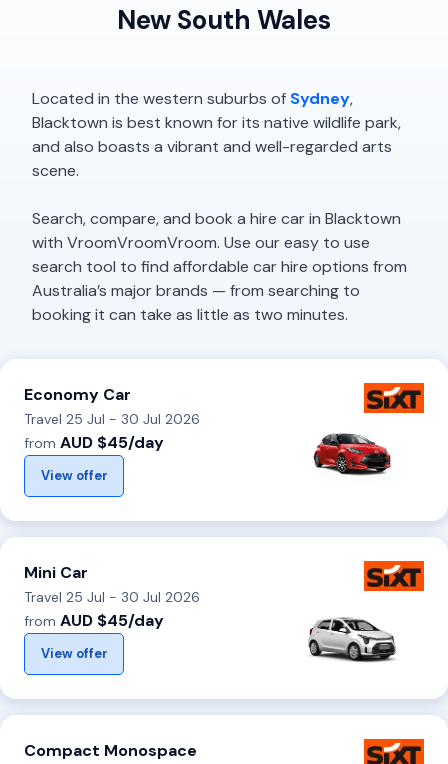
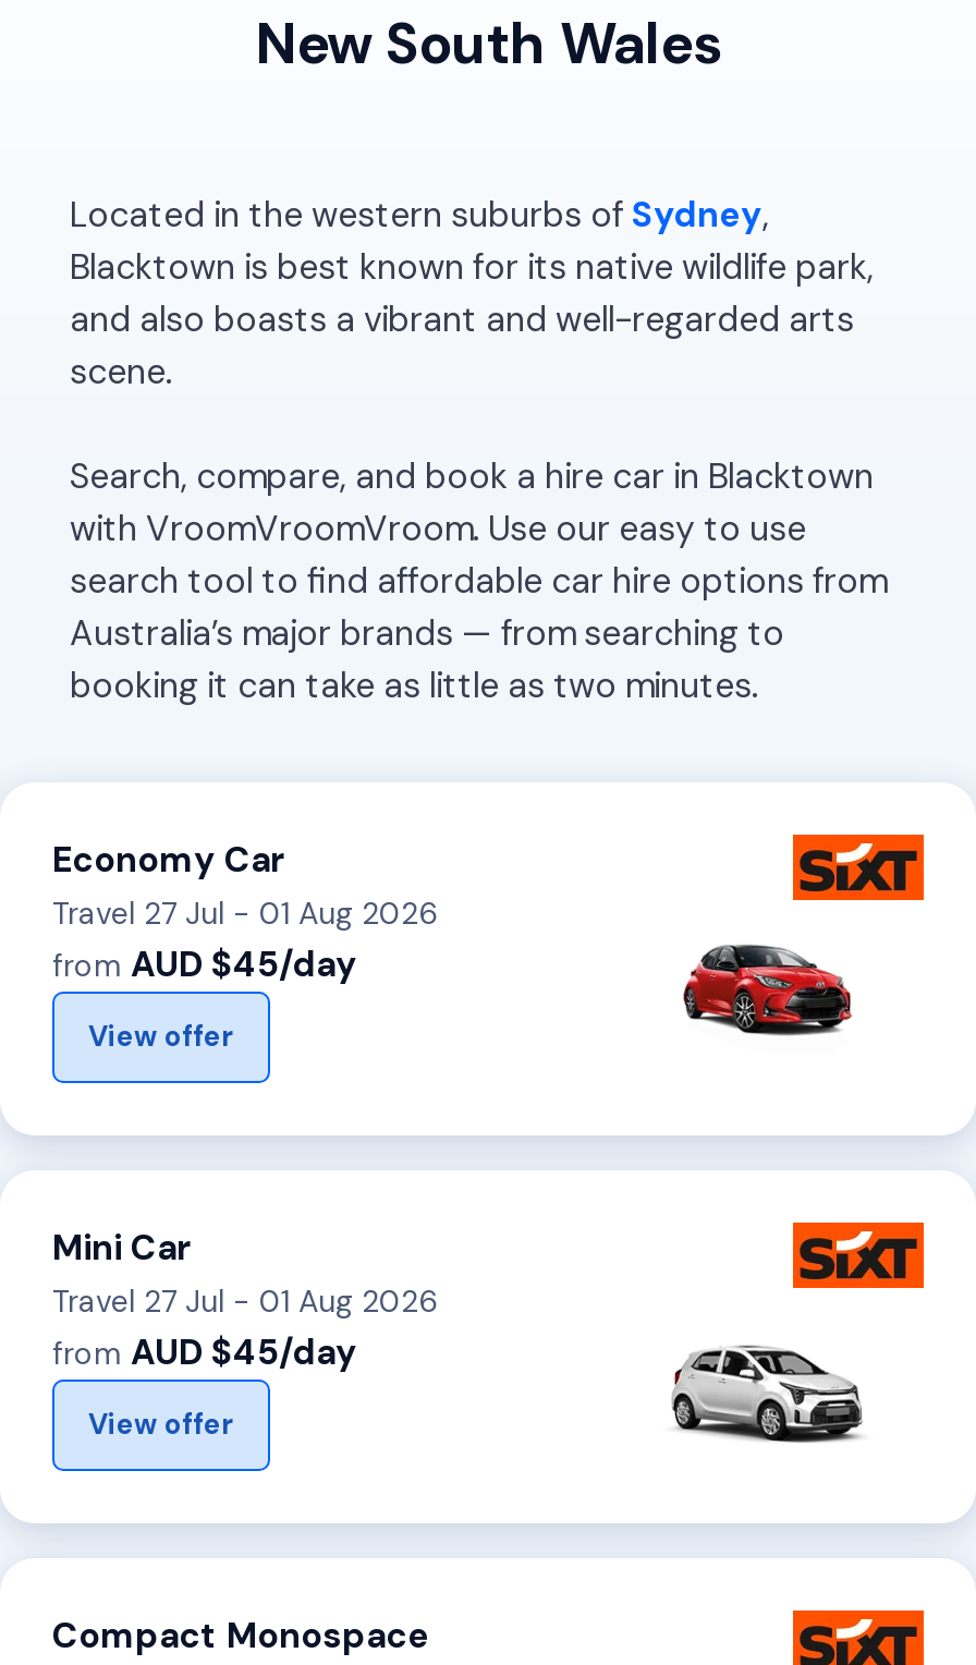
- Travel 25 Jul - 30 Jul 2026
+ Travel 27 Jul - 01 Aug 2026

- Travel 25 Jul - 30 Jul 2026
+ Travel 27 Jul - 01 Aug 2026
